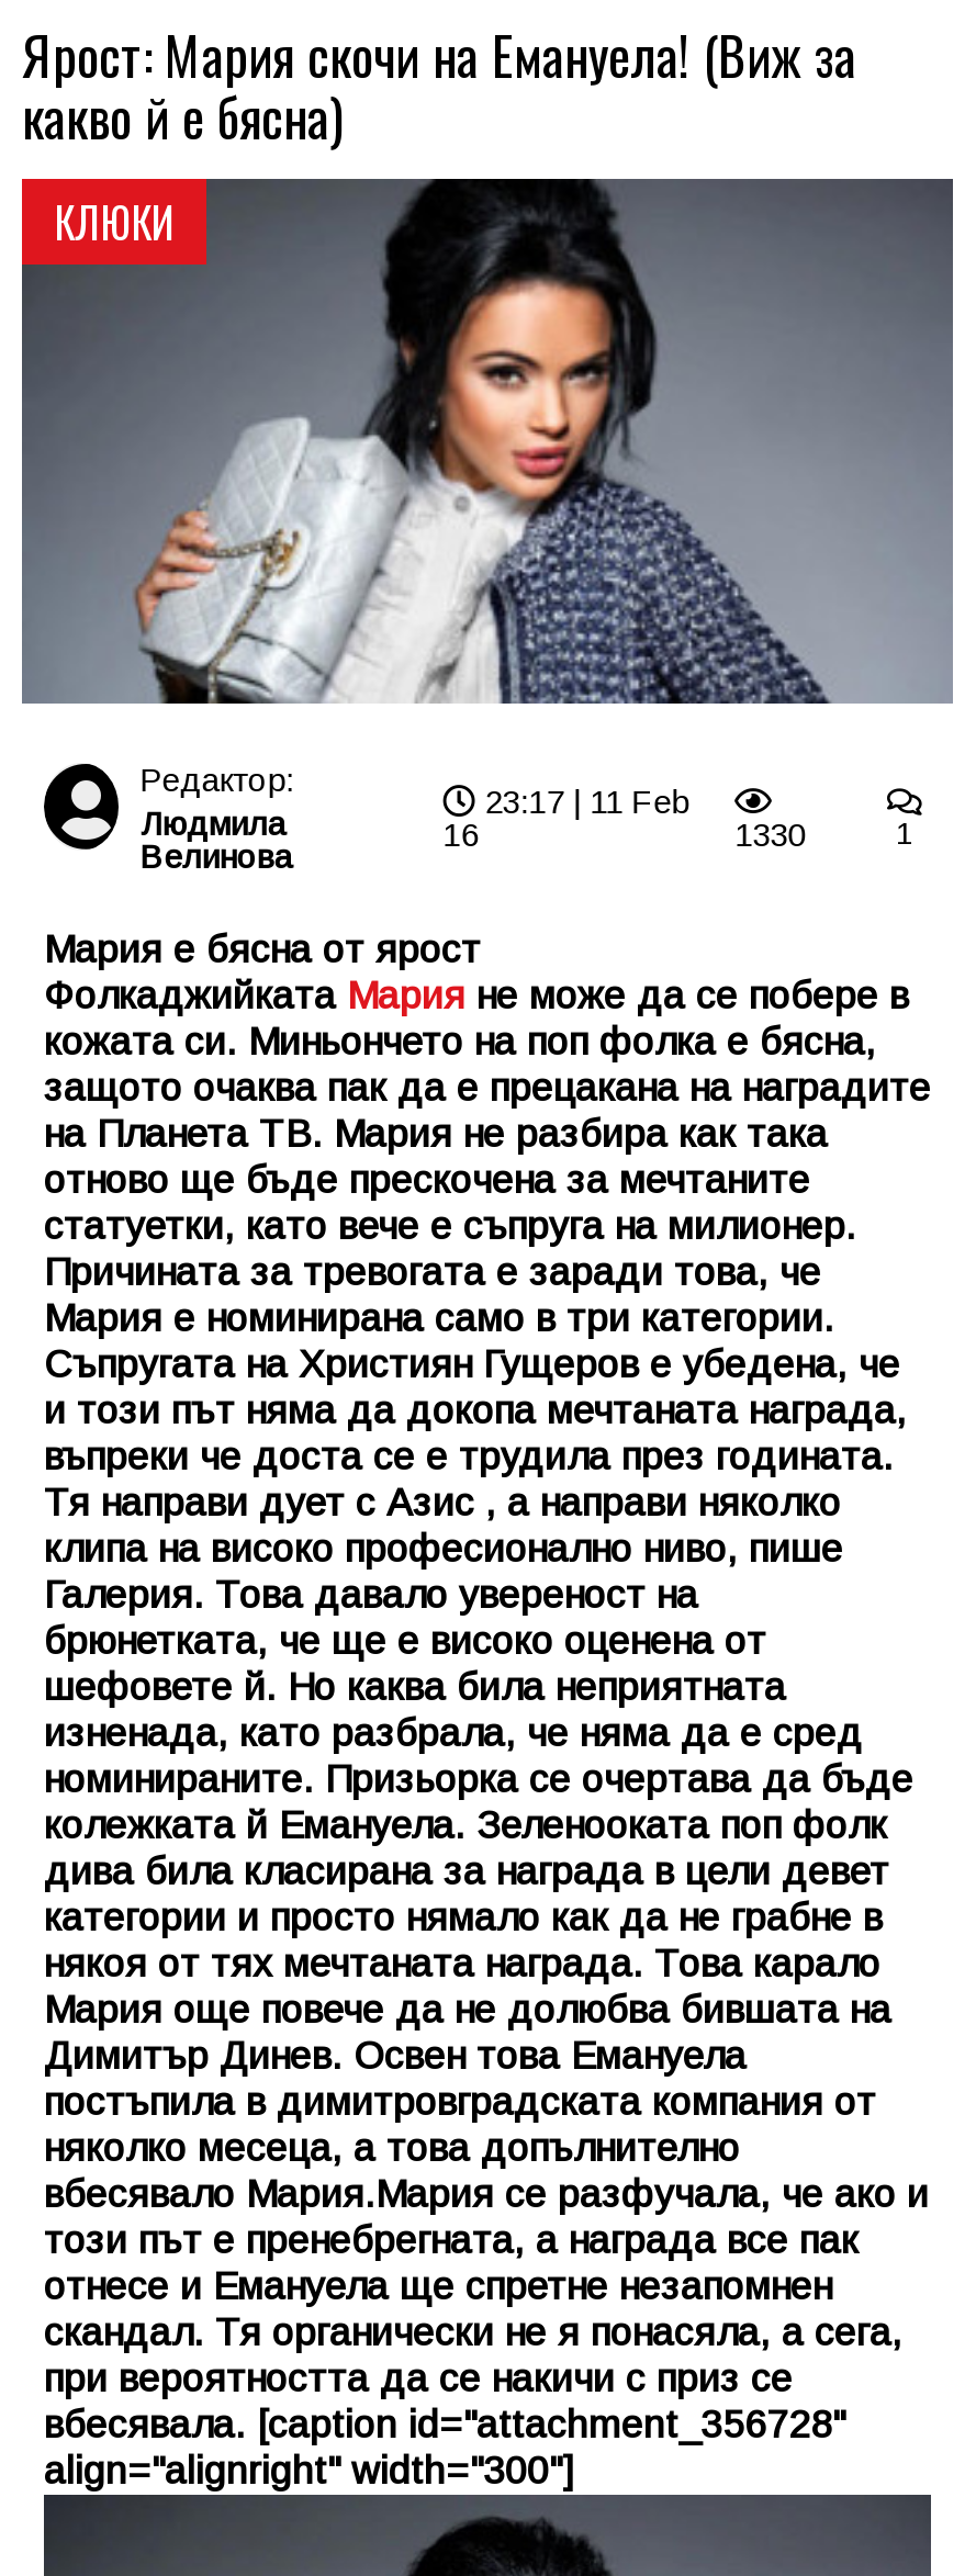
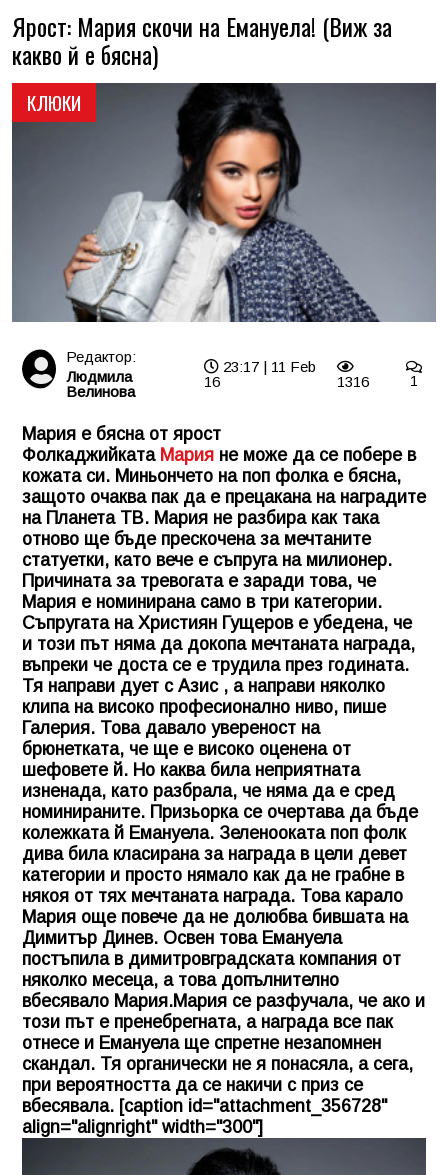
- 1330
+ 1316
